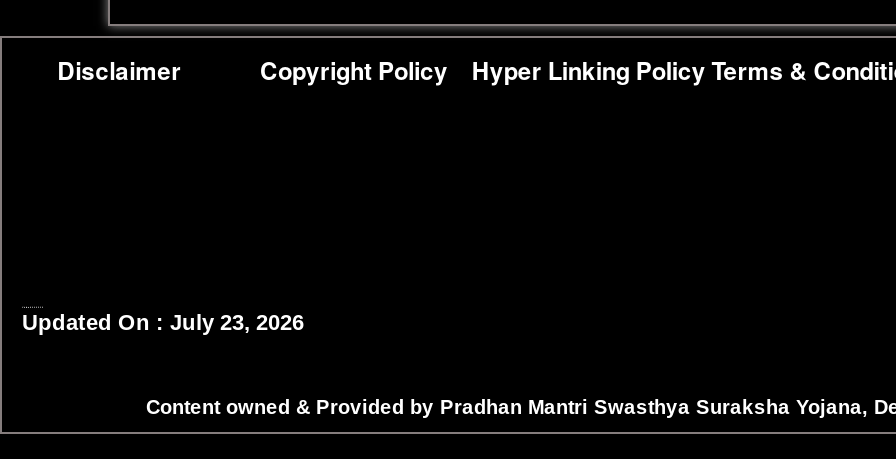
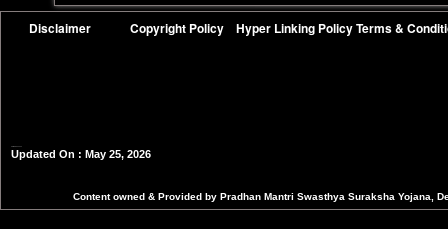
- Updated On : July 23, 2026
+ Updated On : May 25, 2026
